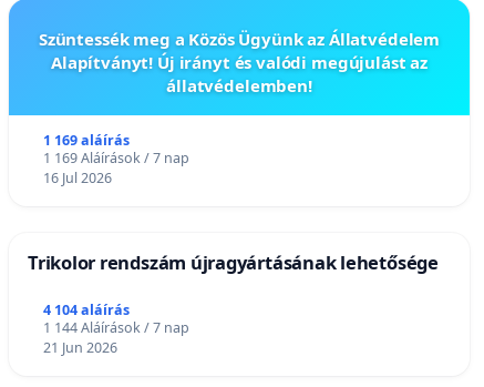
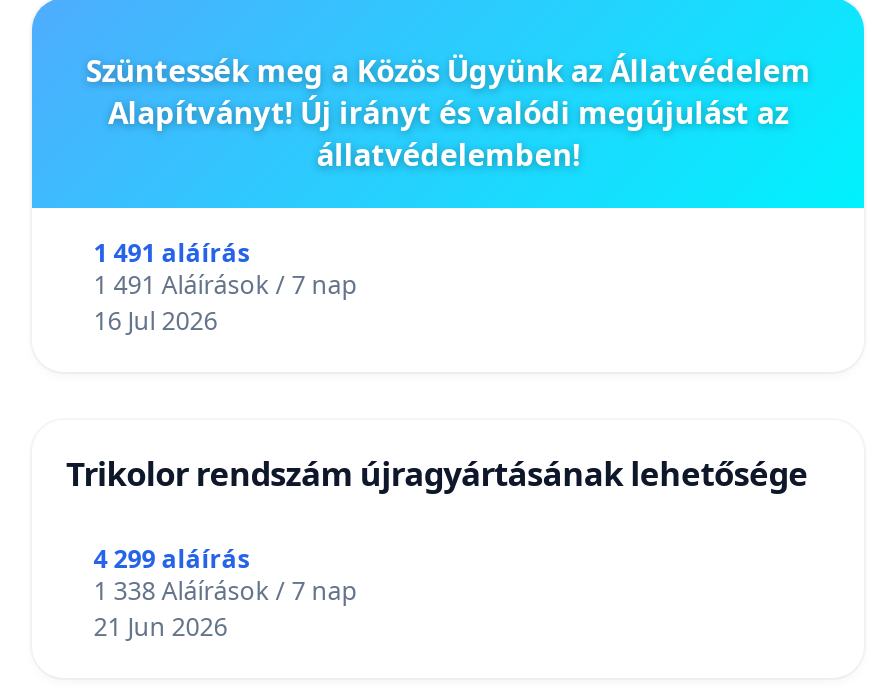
- 1 169 aláírás
+ 1 491 aláírás

- 1 169 Aláírások / 7 nap
+ 1 491 Aláírások / 7 nap

- 4 104 aláírás
+ 4 299 aláírás

- 1 144 Aláírások / 7 nap
+ 1 338 Aláírások / 7 nap
